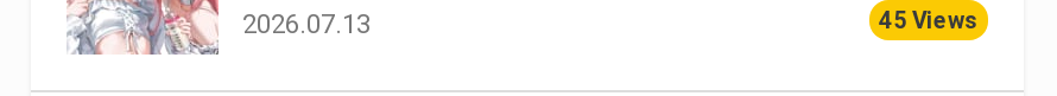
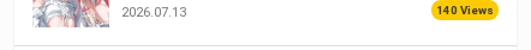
- 45 Views
+ 140 Views
